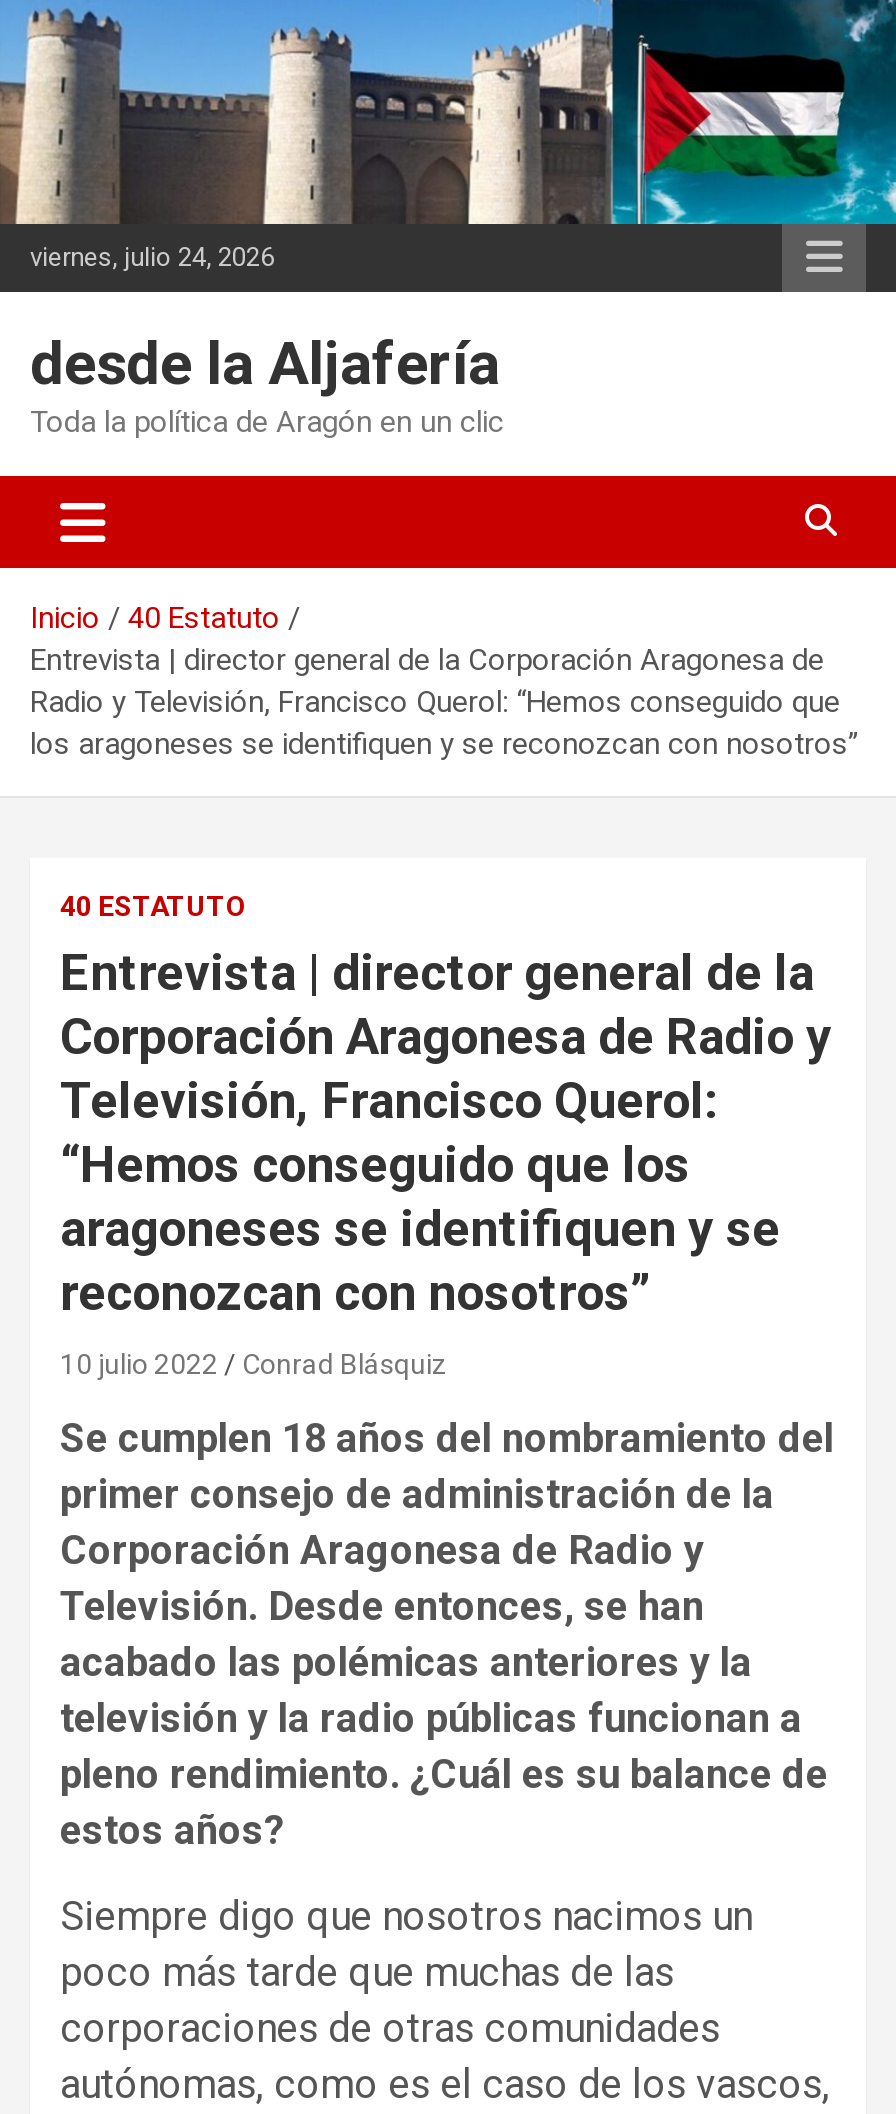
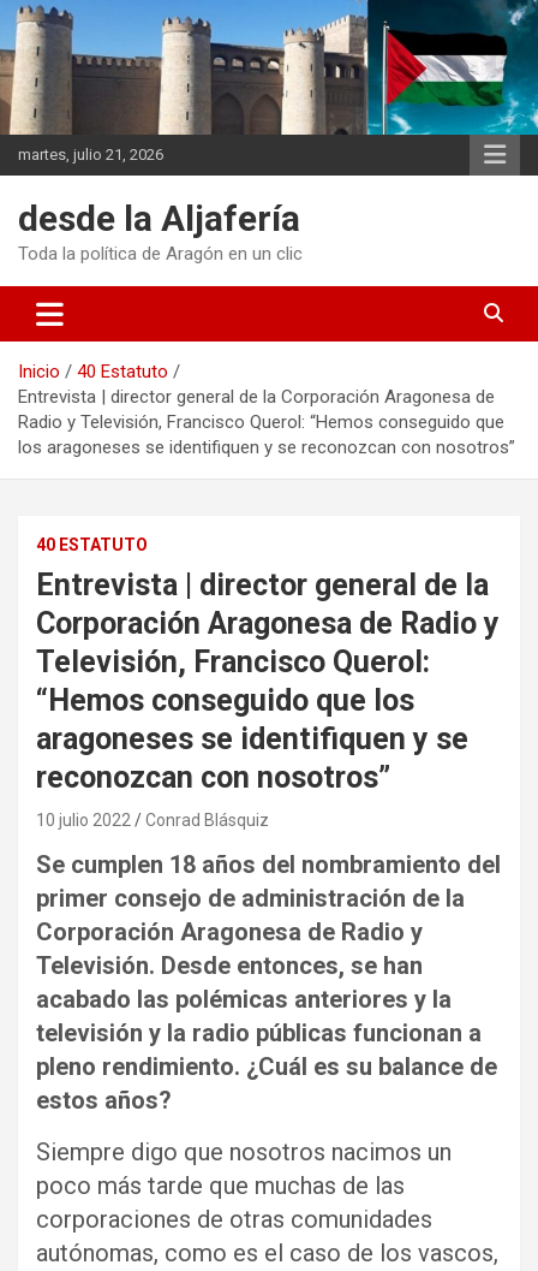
- viernes, julio 24, 2026
+ martes, julio 21, 2026
